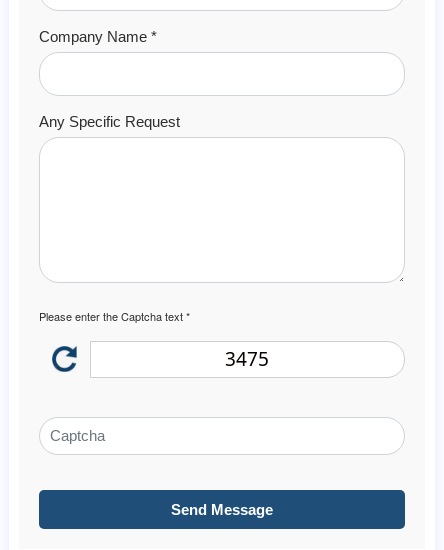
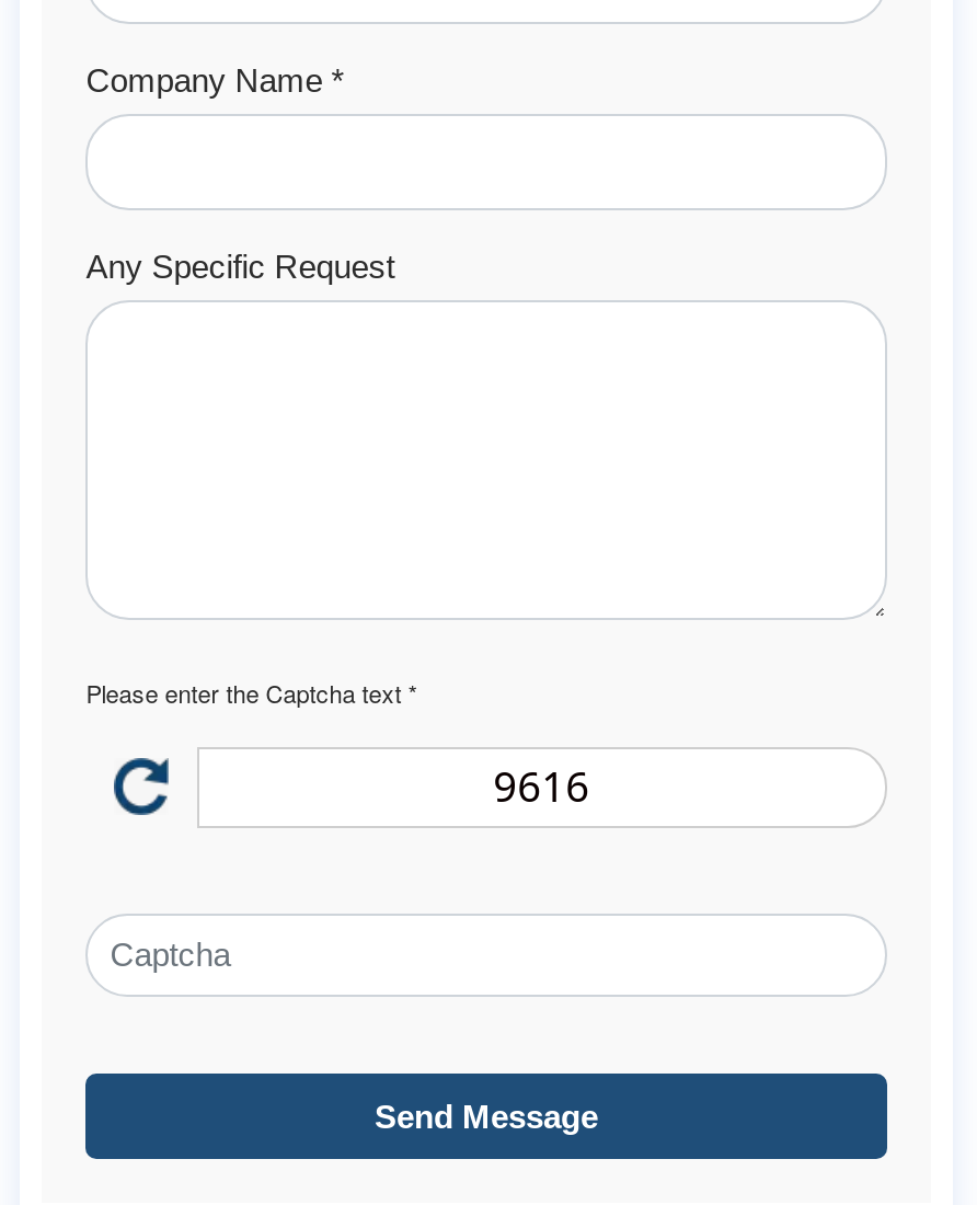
- 3475
+ 9616
